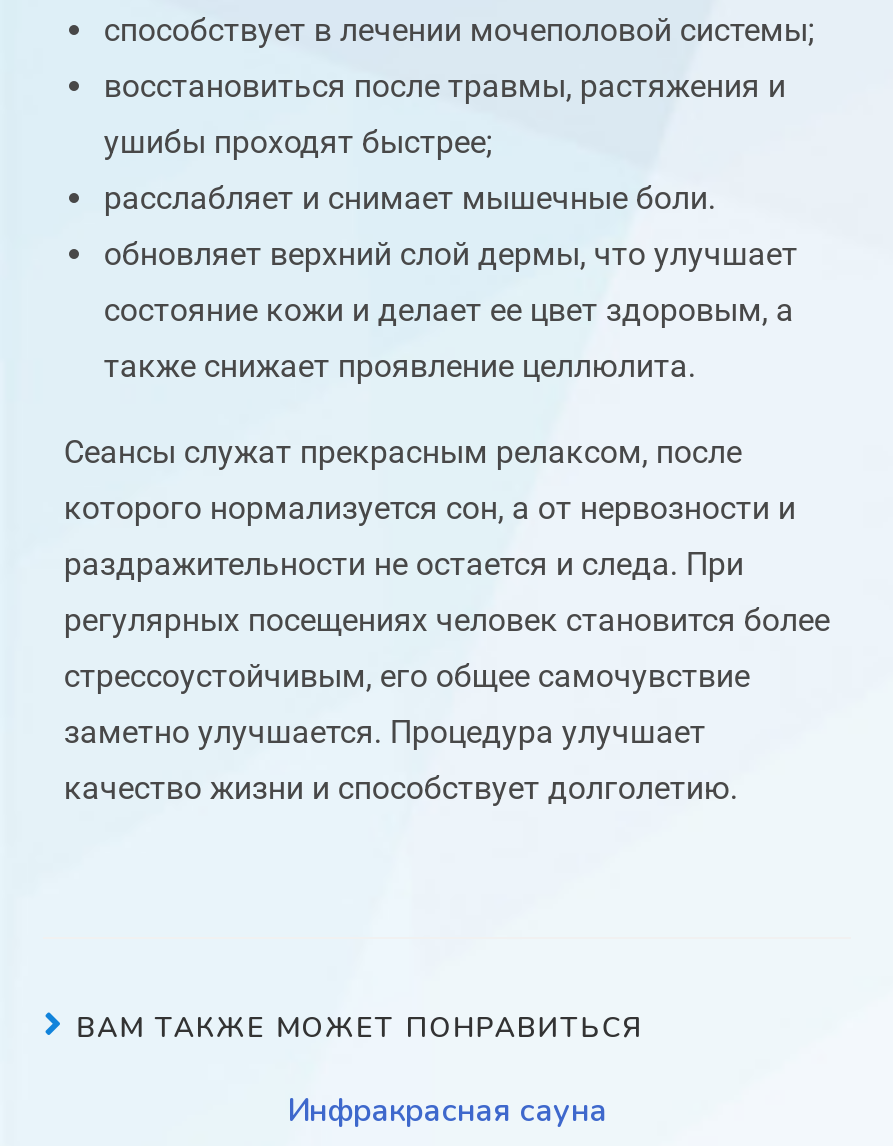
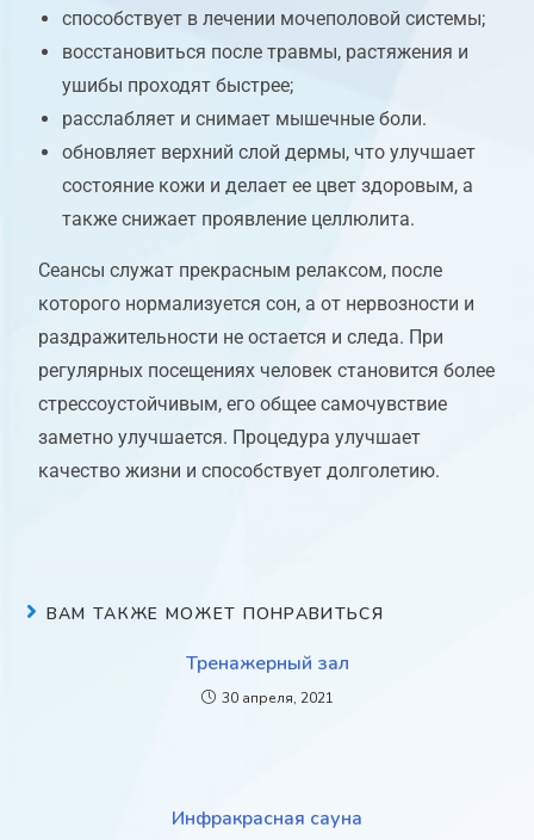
+ Тренажерный зал
+ 30 апреля, 2021
